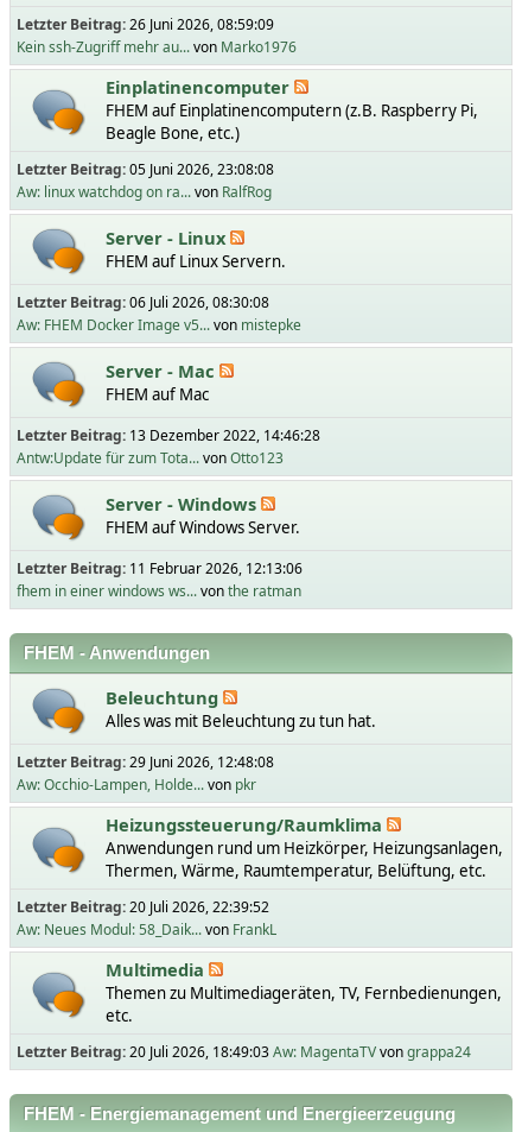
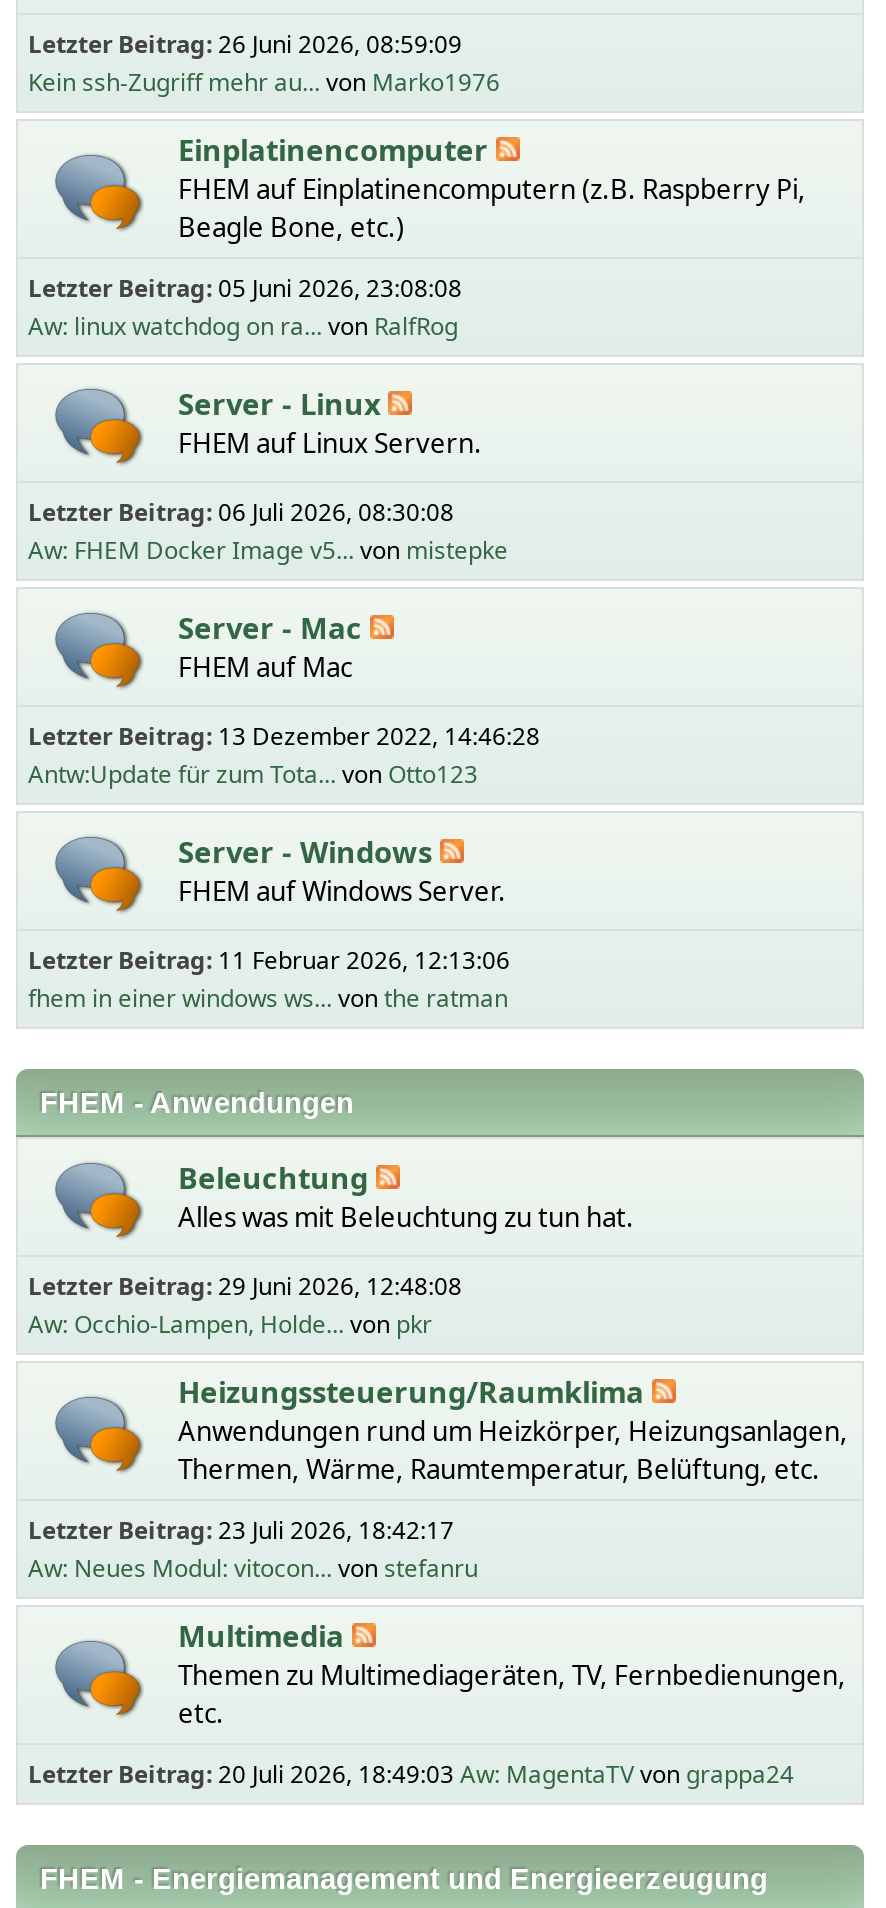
- Letzter Beitrag: 20 Juli 2026, 22:39:52
+ Letzter Beitrag: 23 Juli 2026, 18:42:17

- Aw: Neues Modul: 58_Daik... von FrankL
+ Aw: Neues Modul: vitocon... von stefanru
